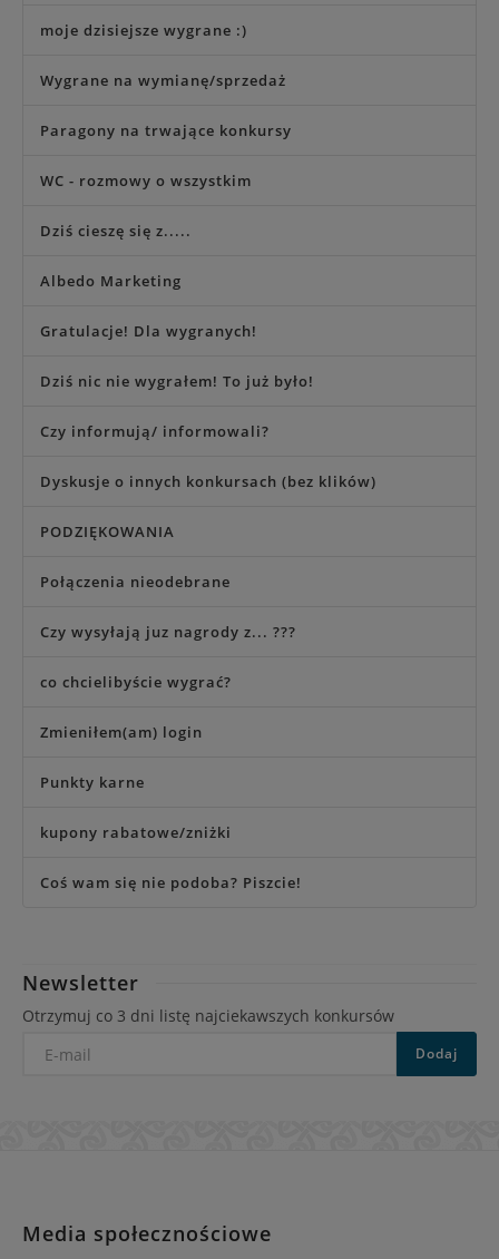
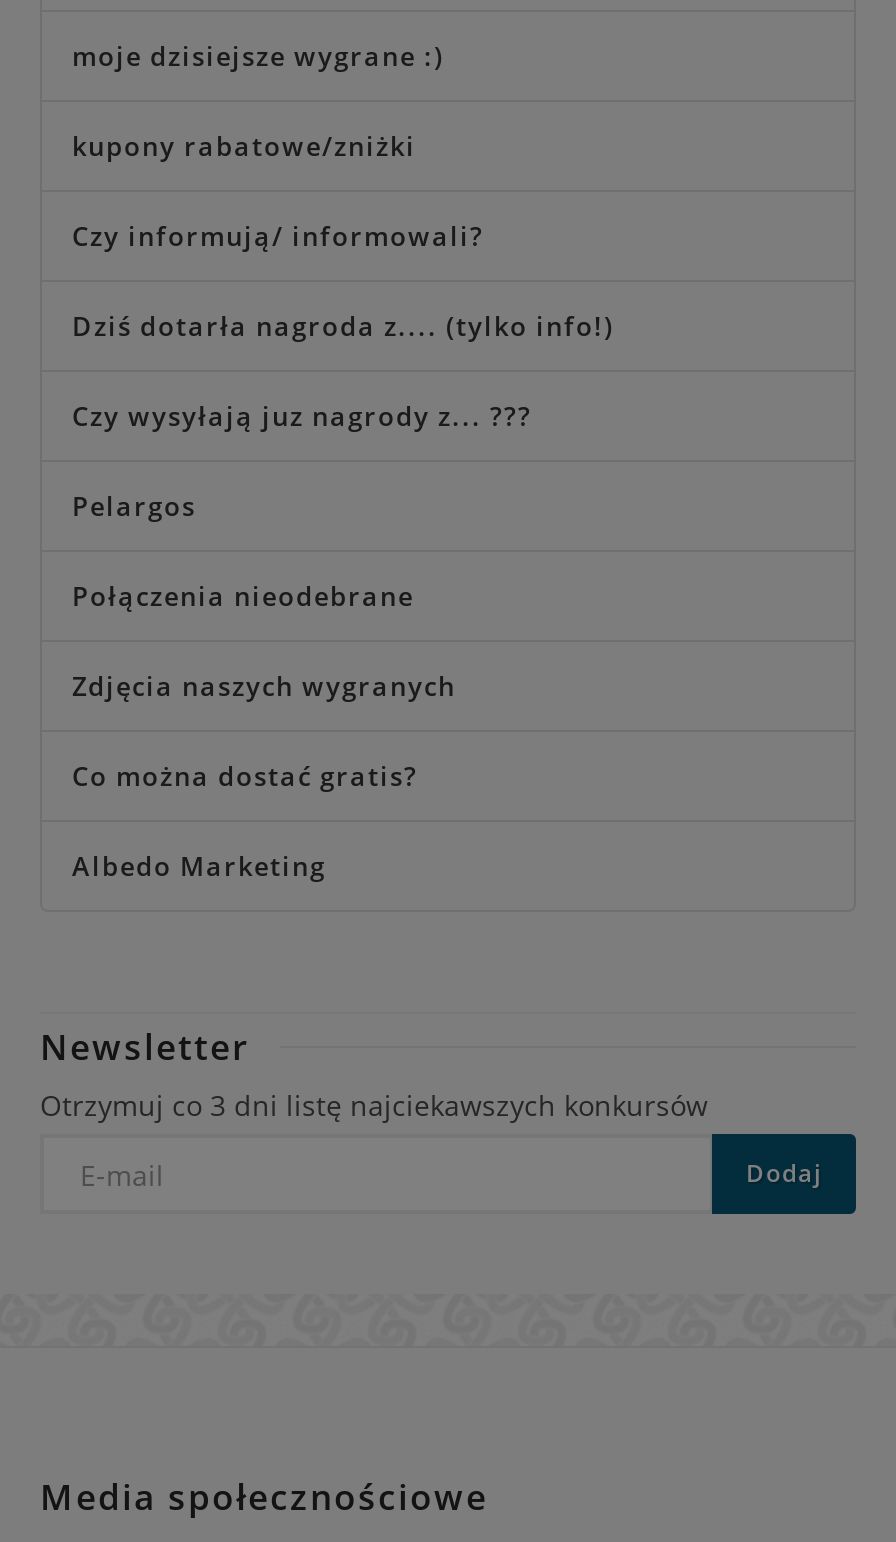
- Wygrane na wymianę/sprzedaż
- Paragony na trwające konkursy
- WC - rozmowy o wszystkim
- Dziś cieszę się z.....
+ Dziś dotarła nagroda z.... (tylko info!)
+ Pelargos
+ Zdjęcia naszych wygranych
+ Co można dostać gratis?

moved down: Albedo Marketing

- Gratulacje! Dla wygranych!
- Dziś nic nie wygrałem! To już było!
- Dyskusje o innych konkursach (bez klików)
- PODZIĘKOWANIA
- co chcielibyście wygrać?
- Zmieniłem(am) login
- Punkty karne
- Coś wam się nie podoba? Piszcie!

moved up: Czy informują/ informowali?

moved up: Połączenia nieodebrane | Czy wysyłają juz nagrody z... ???

moved up: kupony rabatowe/zniżki
